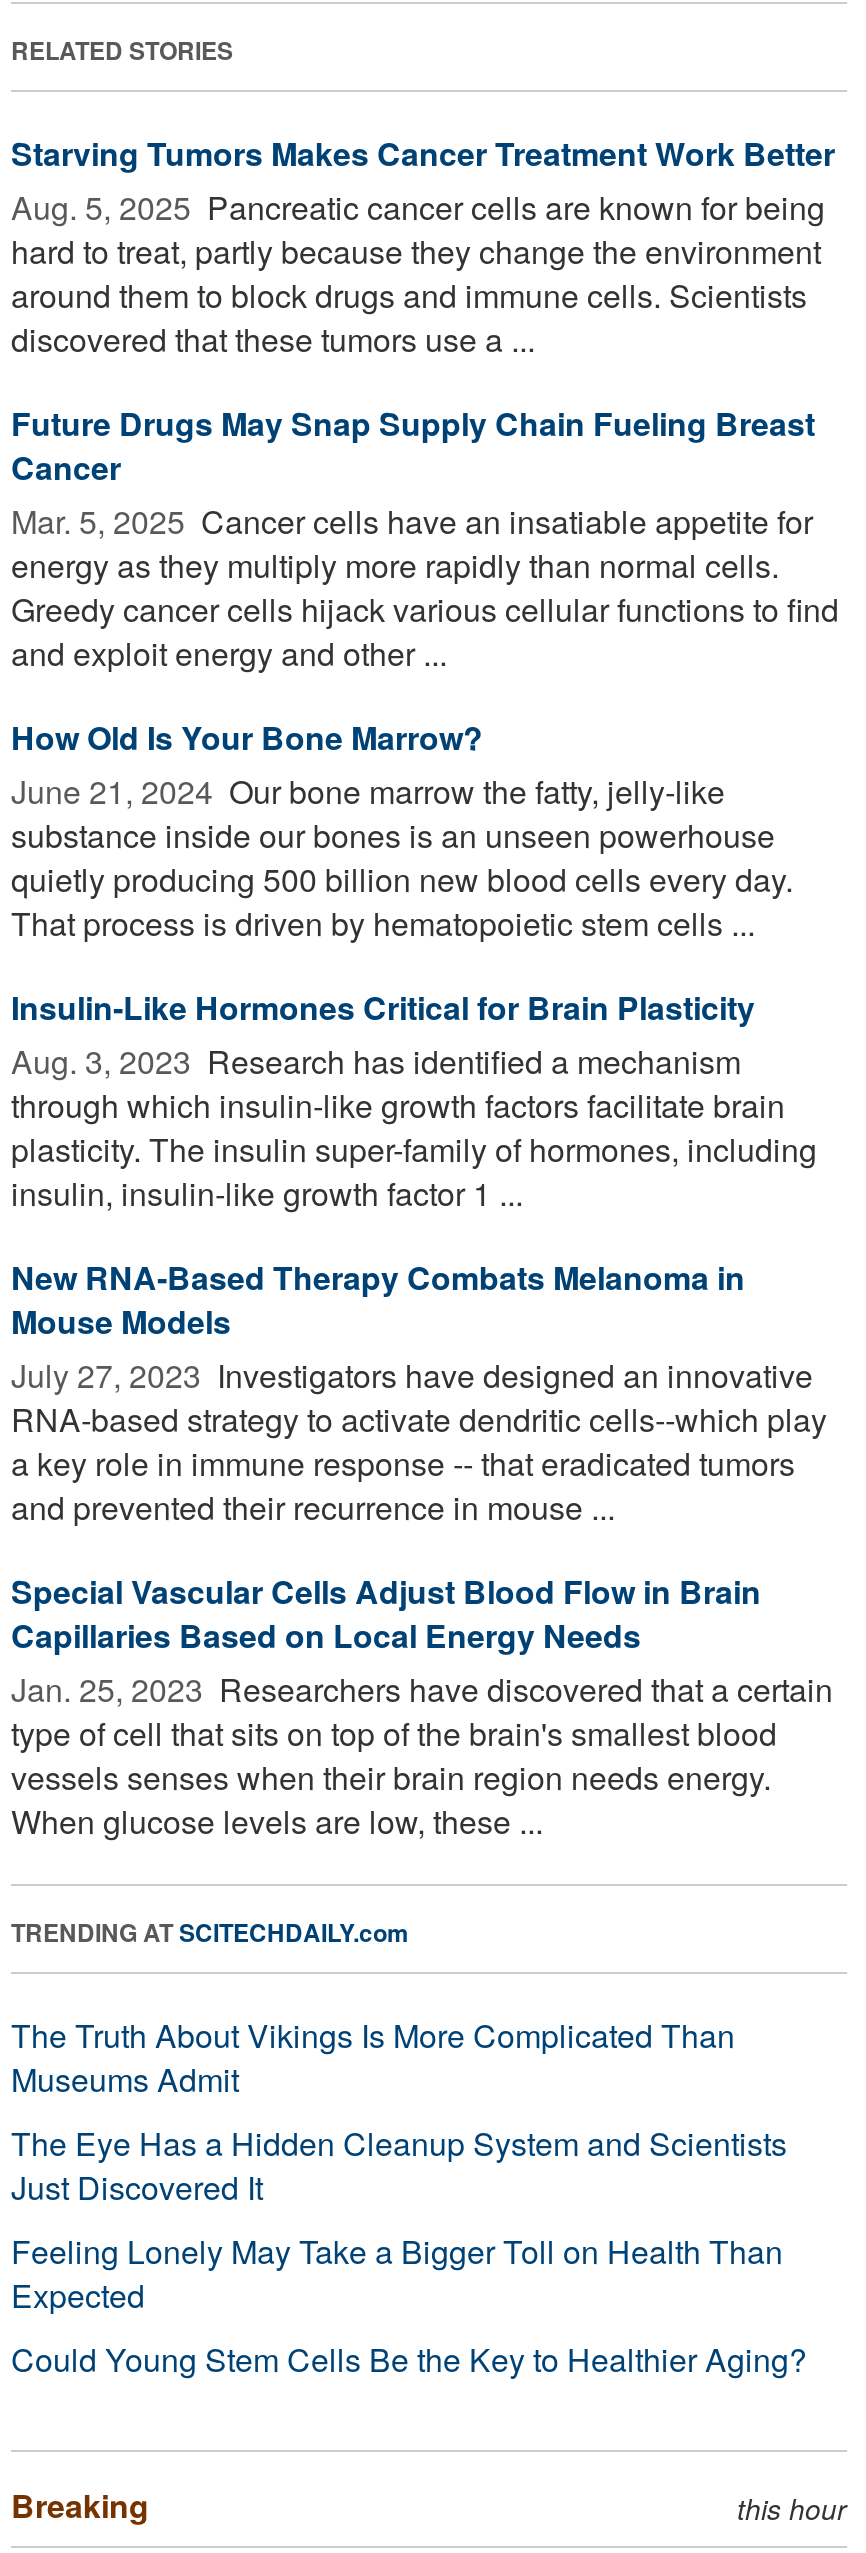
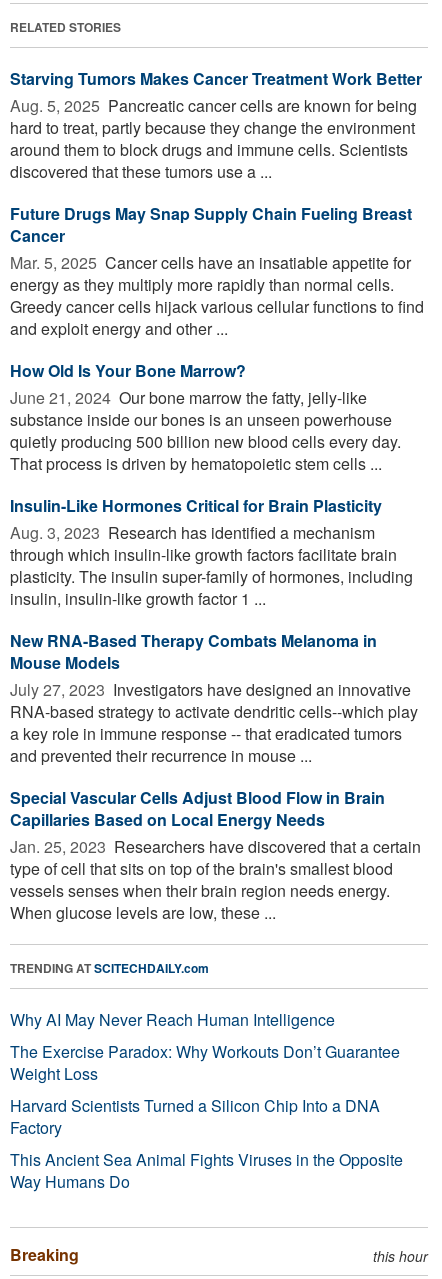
- The Truth About Vikings Is More Complicated Than
- Museums Admit
- The Eye Has a Hidden Cleanup System and Scientists
- Just Discovered It
- Feeling Lonely May Take a Bigger Toll on Health Than
- Expected
- Could Young Stem Cells Be the Key to Healthier Aging?
+ Why AI May Never Reach Human Intelligence
+ The Exercise Paradox: Why Workouts Don’t Guarantee
+ Weight Loss
+ Harvard Scientists Turned a Silicon Chip Into a DNA
+ Factory
+ This Ancient Sea Animal Fights Viruses in the Opposite
+ Way Humans Do
